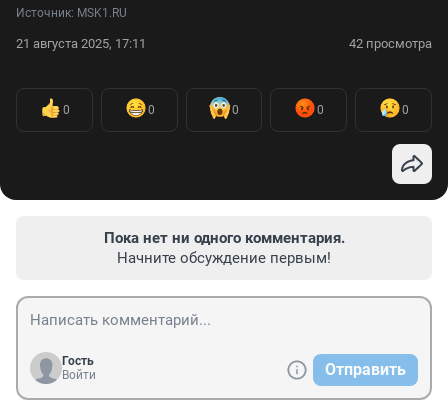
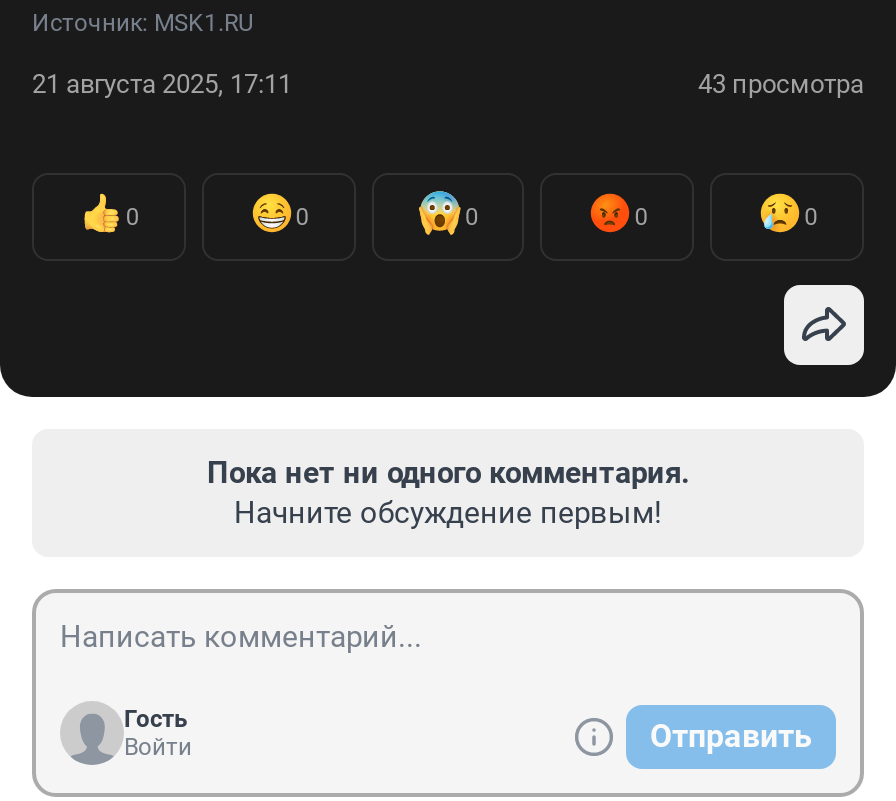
- 42 просмотра
+ 43 просмотра
